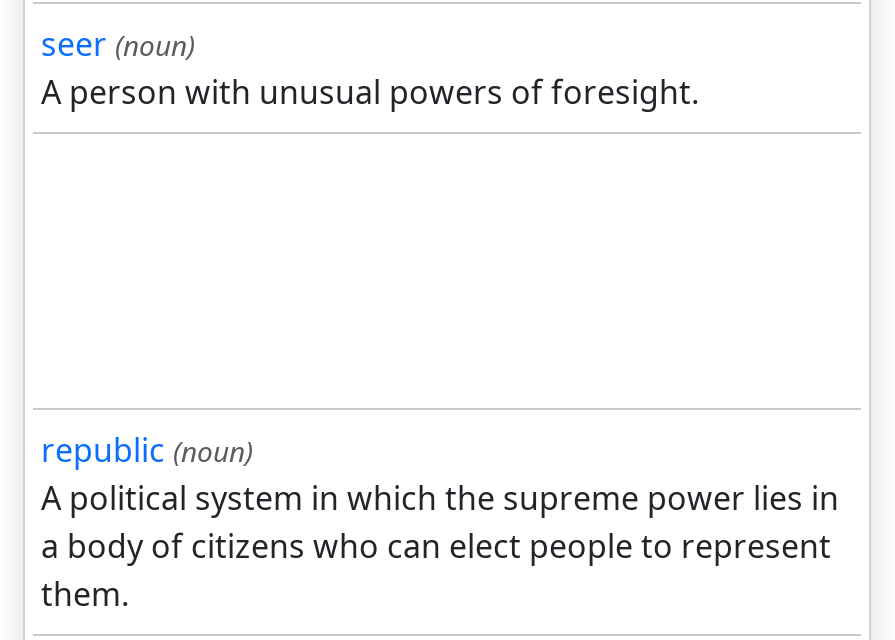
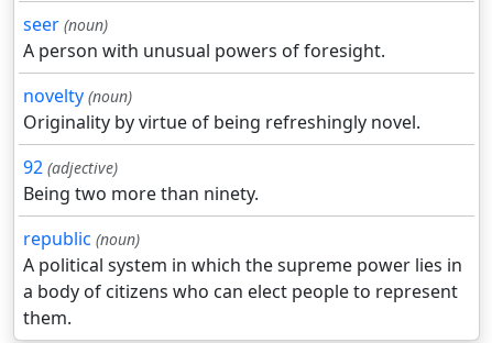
+ novelty (noun)
+ Originality by virtue of being refreshingly novel.
+ 92 (adjective)
+ Being two more than ninety.
